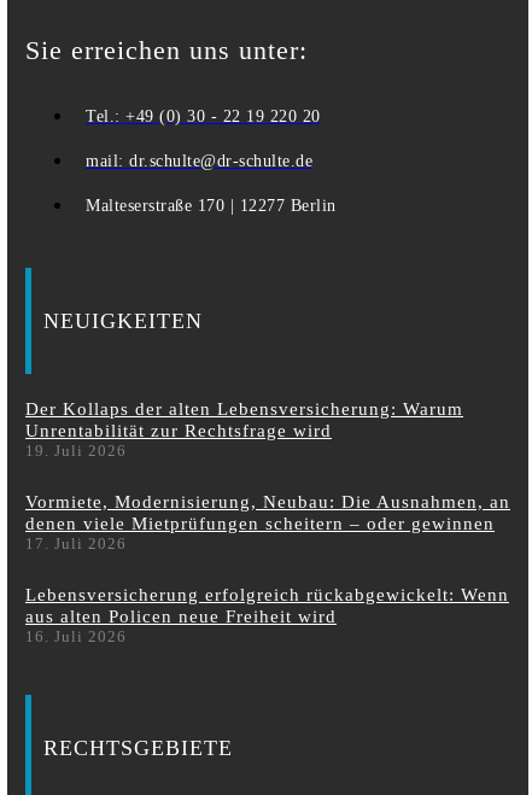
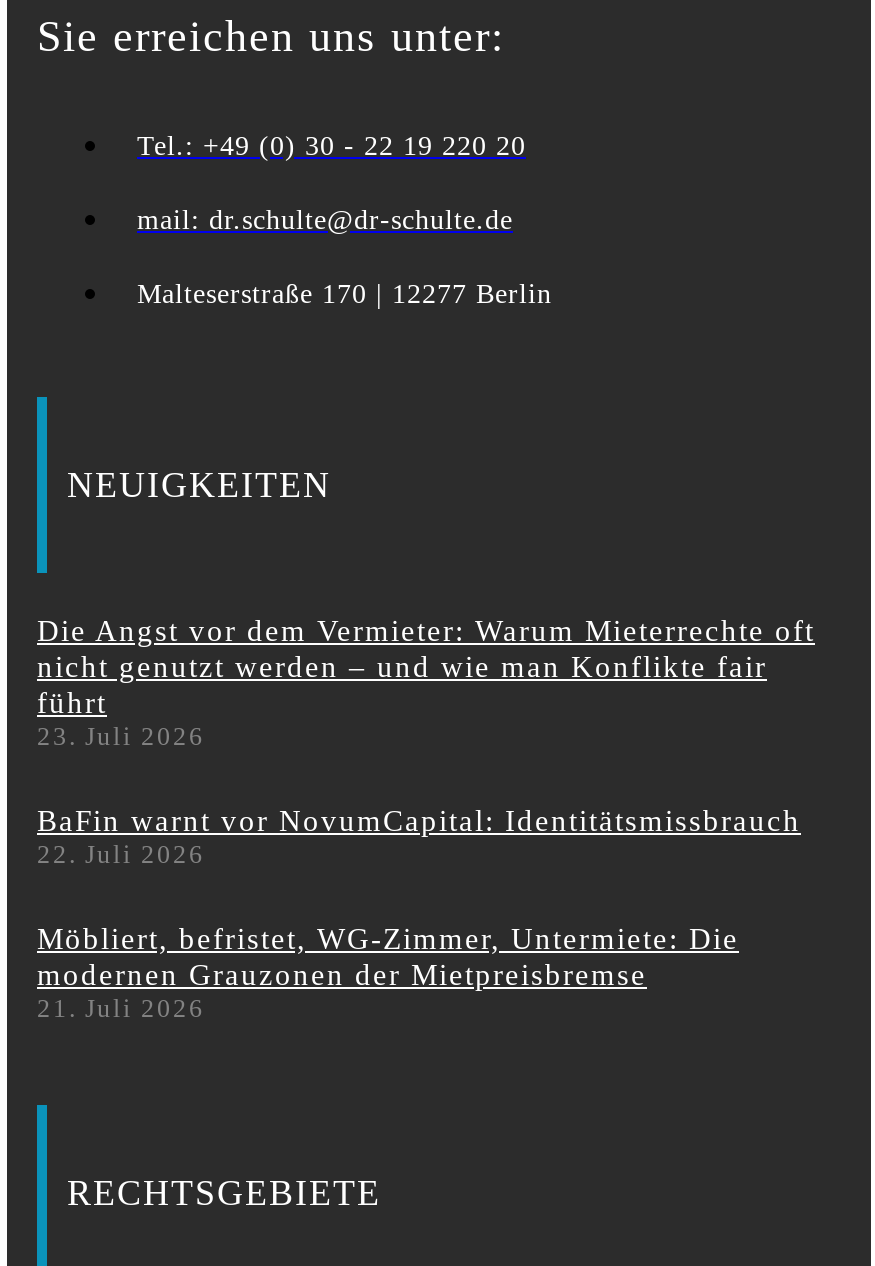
- Der Kollaps der alten Lebensversicherung: Warum
- Unrentabilität zur Rechtsfrage wird
- 19. Juli 2026
+ Die Angst vor dem Vermieter: Warum Mieterrechte oft
+ nicht genutzt werden – und wie man Konflikte fair
+ führt
+ 23. Juli 2026

- Vormiete, Modernisierung, Neubau: Die Ausnahmen, an
- denen viele Mietprüfungen scheitern – oder gewinnen
- 17. Juli 2026
+ BaFin warnt vor NovumCapital: Identitätsmissbrauch
+ 22. Juli 2026

- Lebensversicherung erfolgreich rückabgewickelt: Wenn
- aus alten Policen neue Freiheit wird
- 16. Juli 2026
+ Möbliert, befristet, WG-Zimmer, Untermiete: Die
+ modernen Grauzonen der Mietpreisbremse
+ 21. Juli 2026
